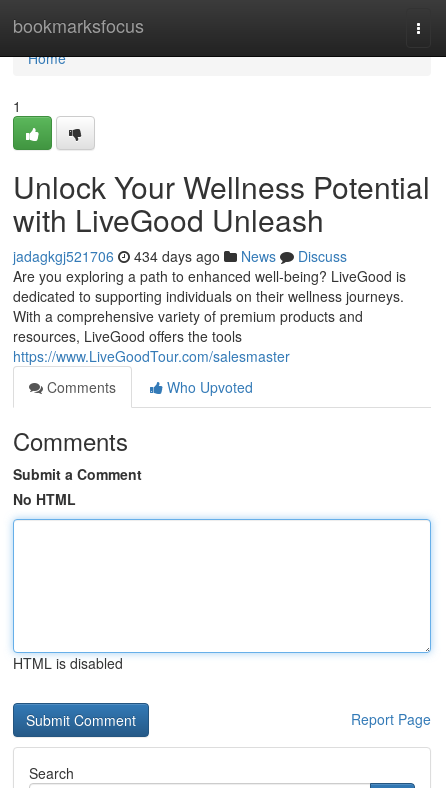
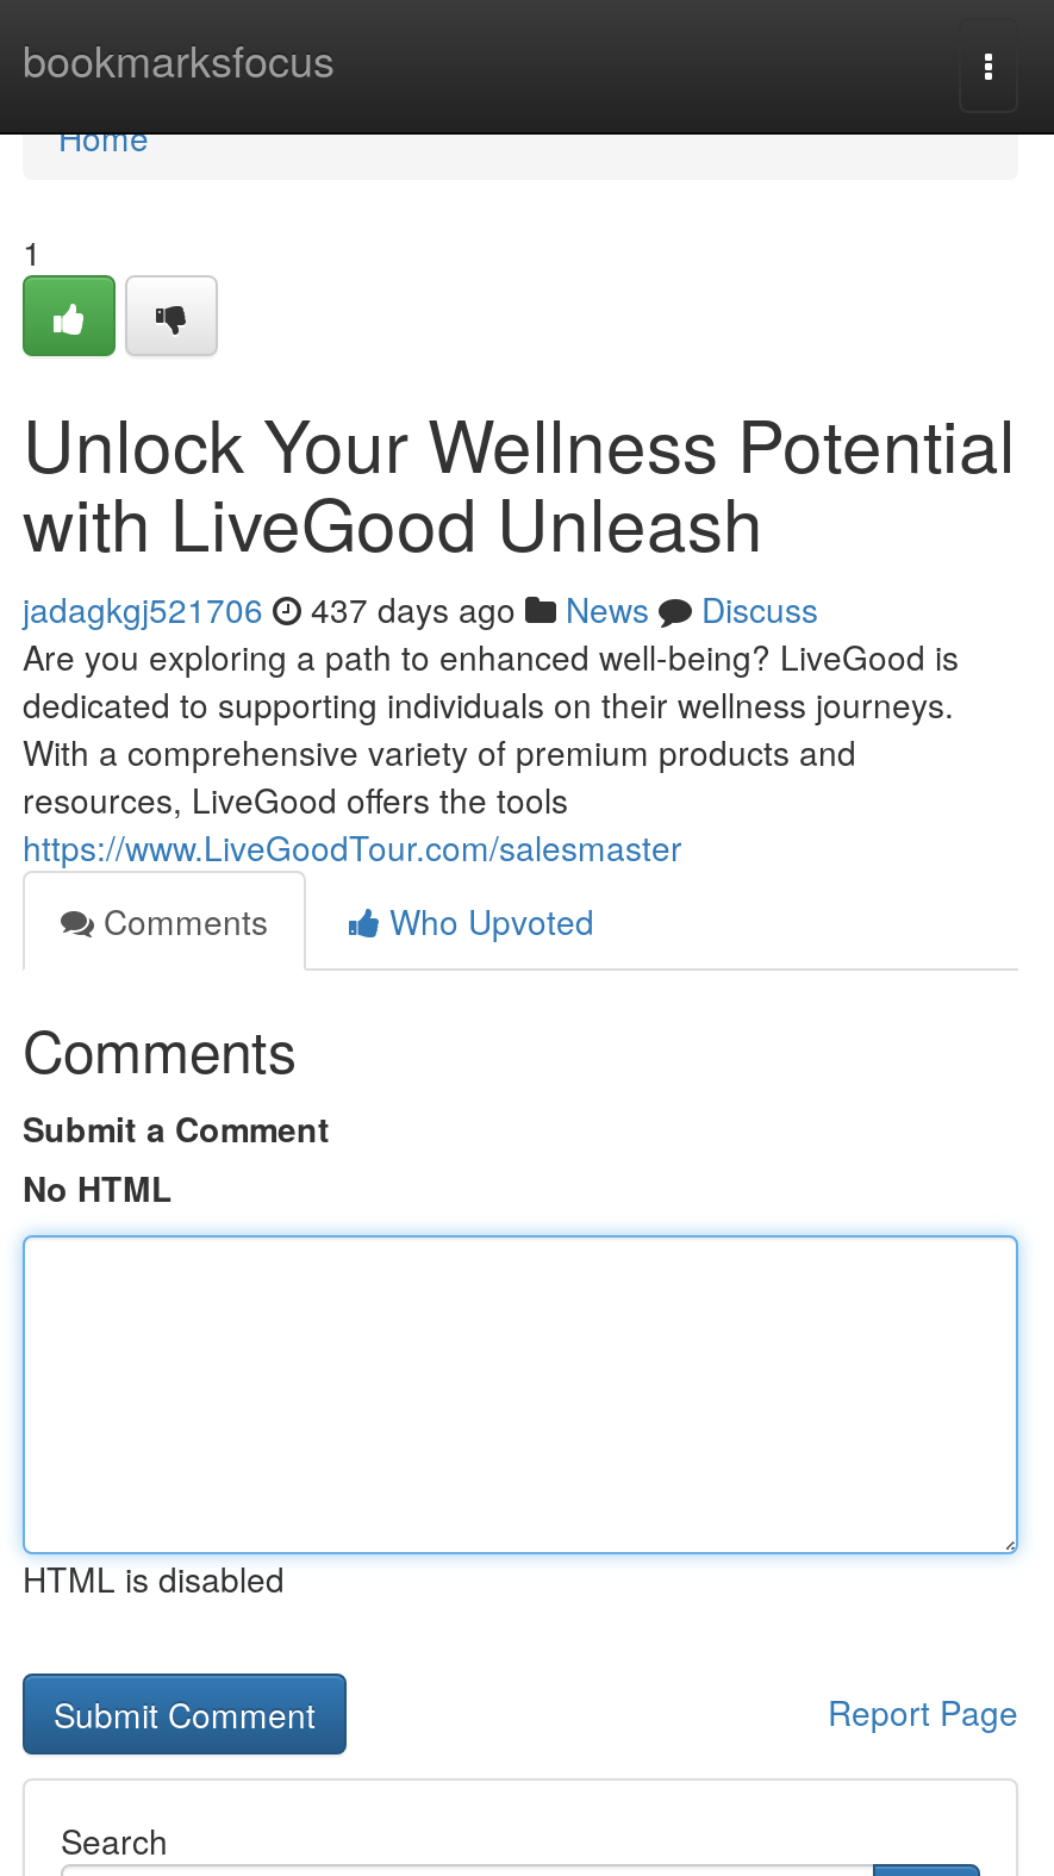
- jadagkgj521706 434 days ago News Discuss
+ jadagkgj521706 437 days ago News Discuss
